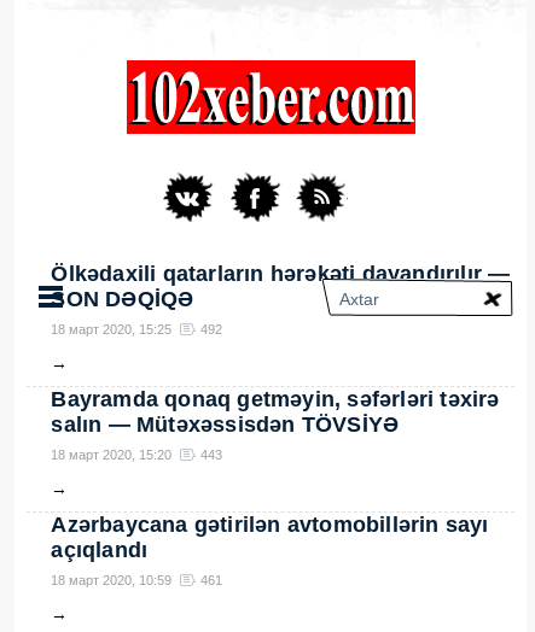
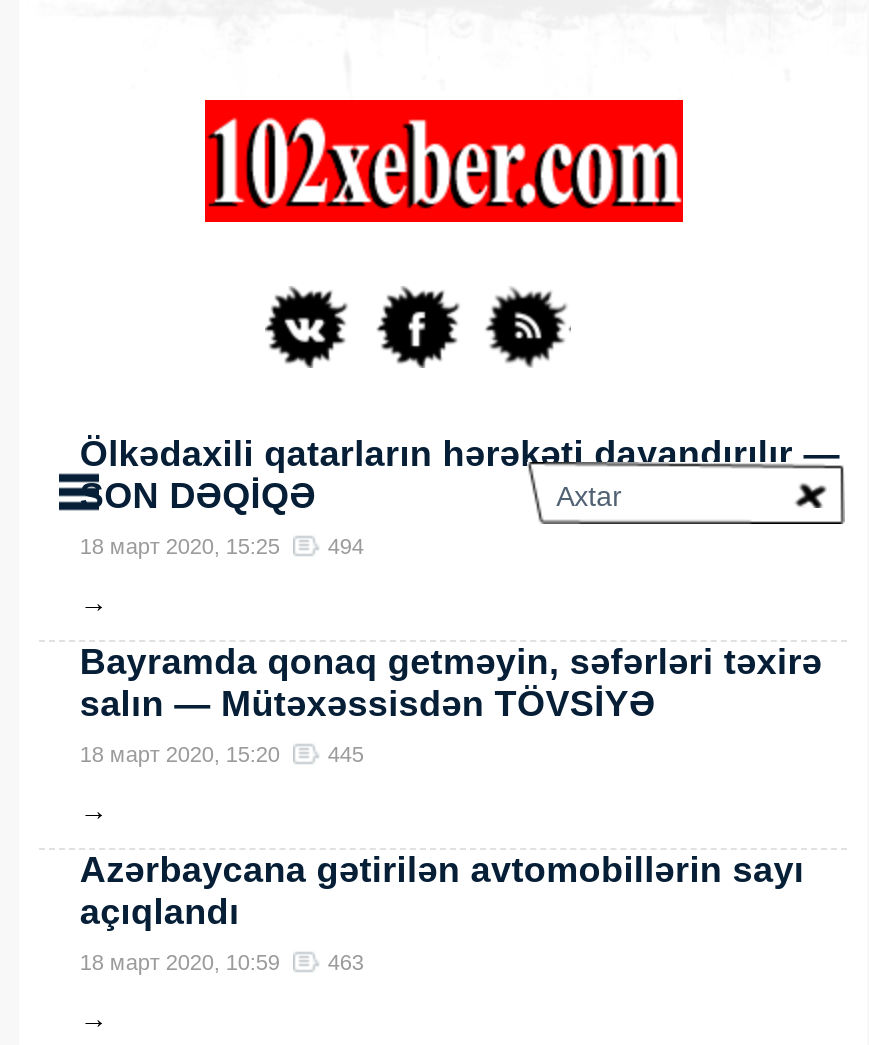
- 18 март 2020, 15:25 492
+ 18 март 2020, 15:25 494

- 18 март 2020, 15:20 443
+ 18 март 2020, 15:20 445

- 18 март 2020, 10:59 461
+ 18 март 2020, 10:59 463
